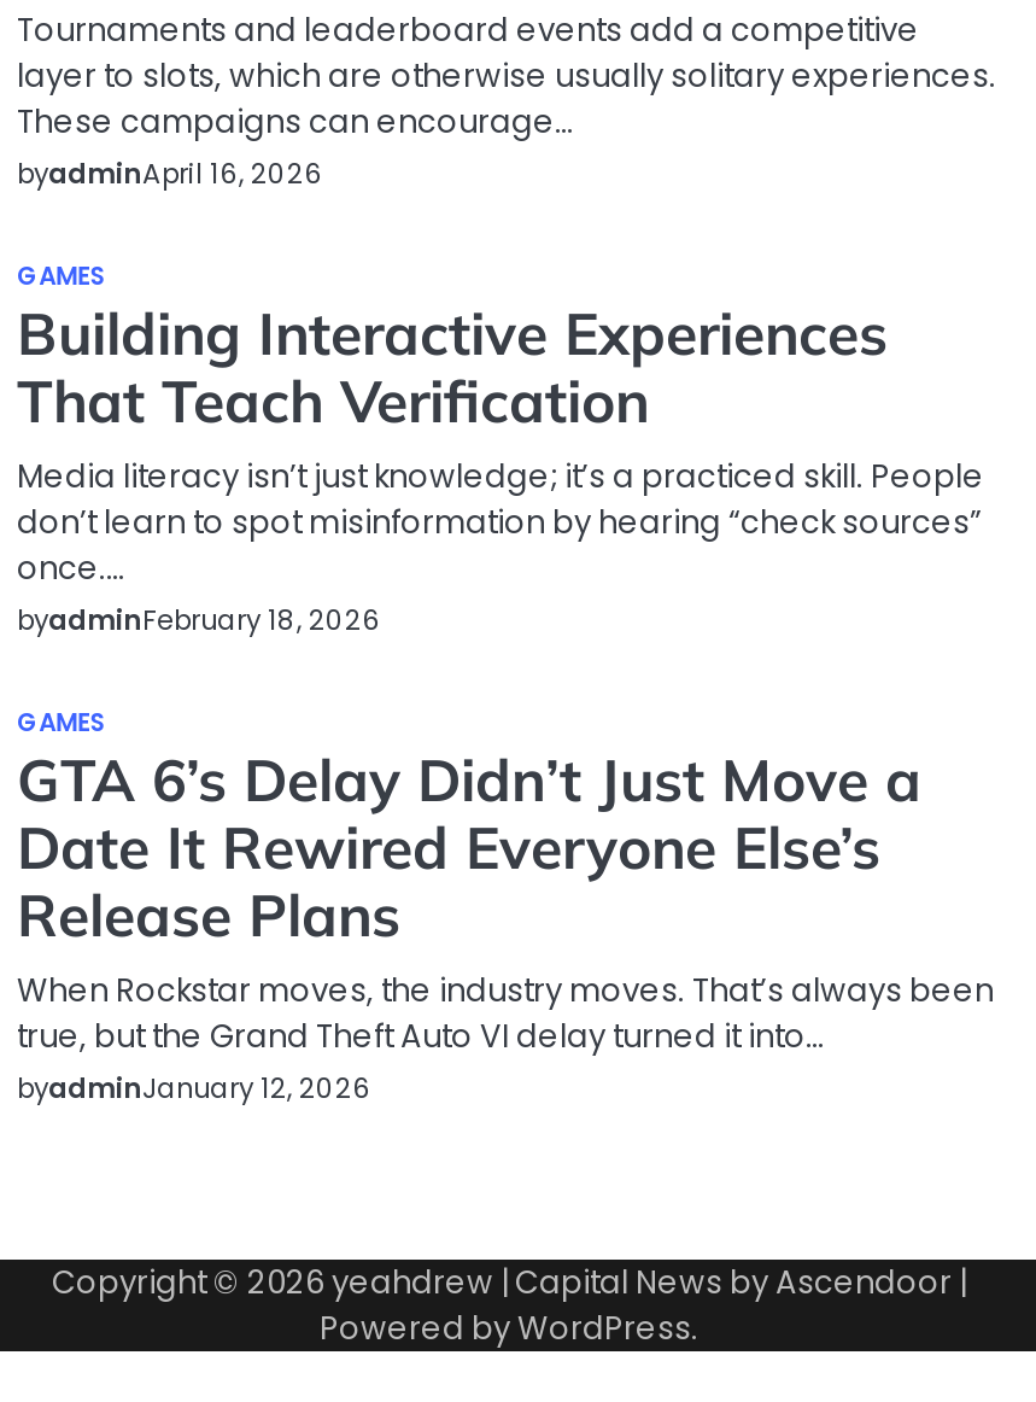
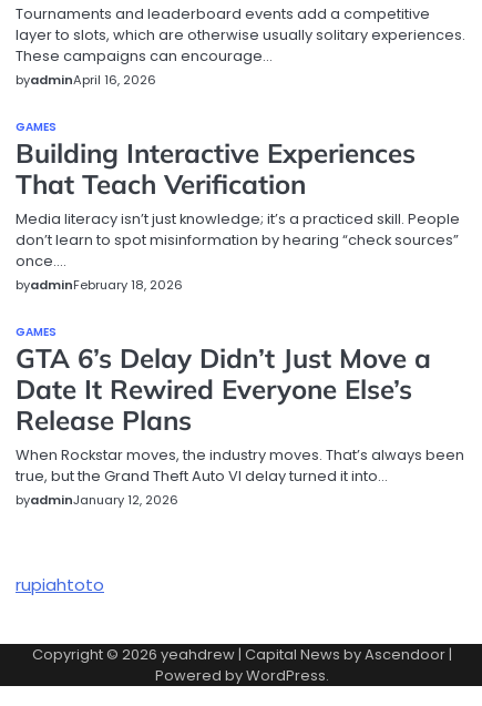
+ rupiahtoto
